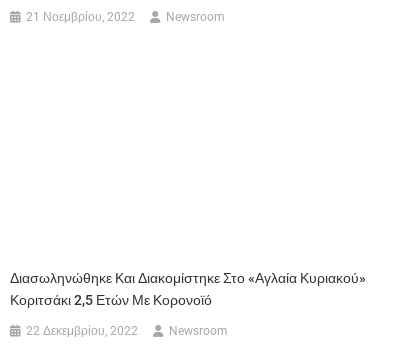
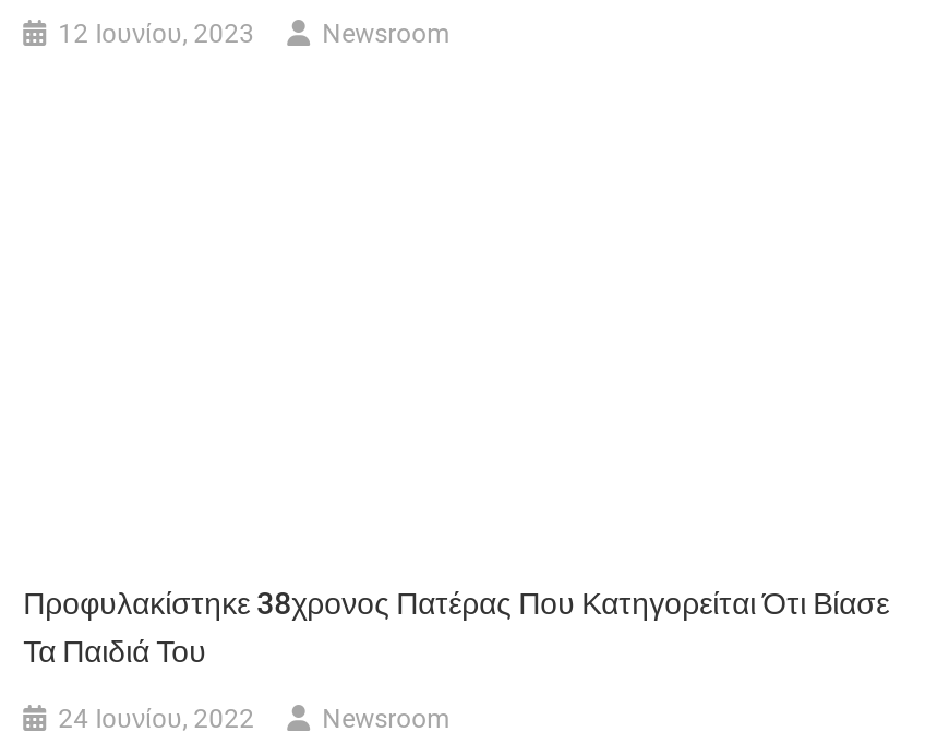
- 21 Νοεμβρίου, 2022
+ 12 Ιουνίου, 2023

- Διασωληνώθηκε Και Διακομίστηκε Στο «Αγλαία Κυριακού»
- Κοριτσάκι 2,5 Ετών Με Κορονοϊό
+ Προφυλακίστηκε 38χρονος Πατέρας Που Κατηγορείται Ότι Βίασε
+ Τα Παιδιά Του

- 22 Δεκεμβρίου, 2022
+ 24 Ιουνίου, 2022
